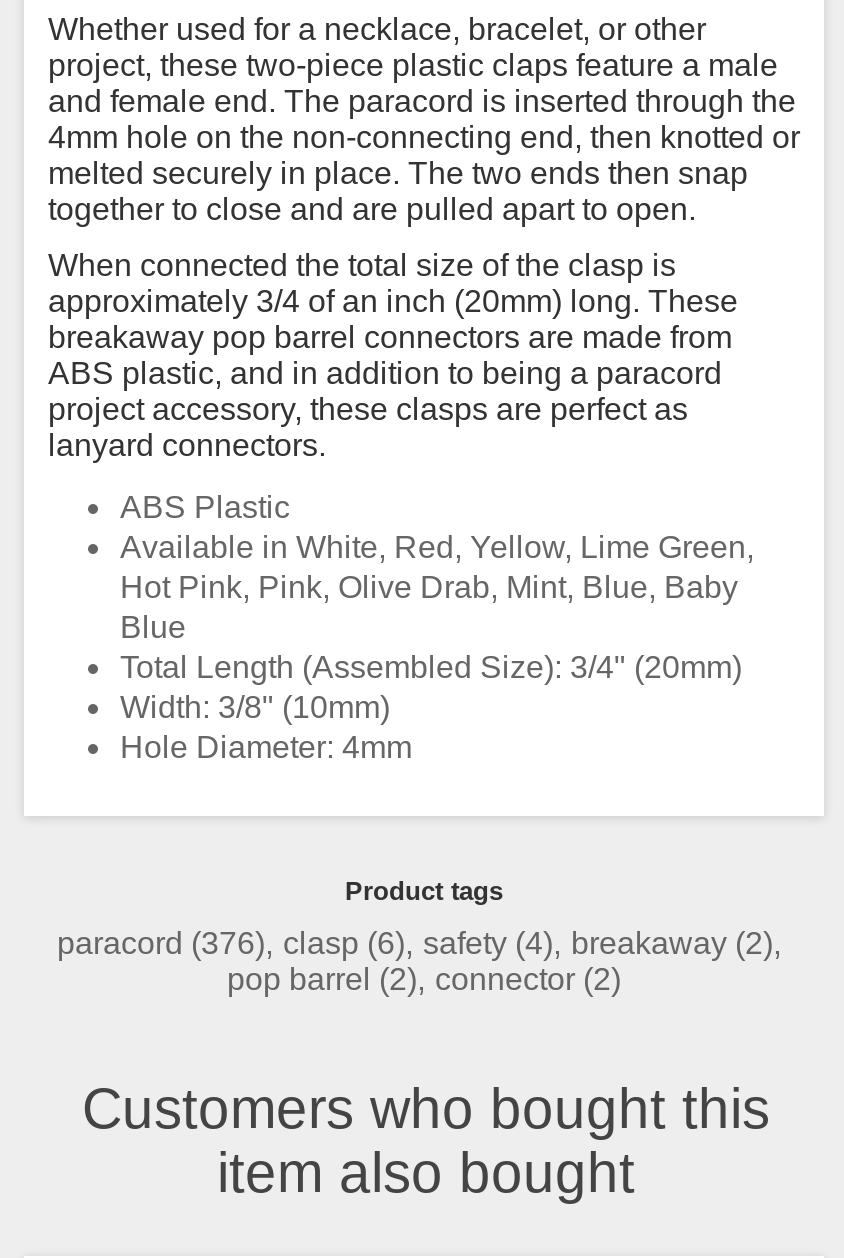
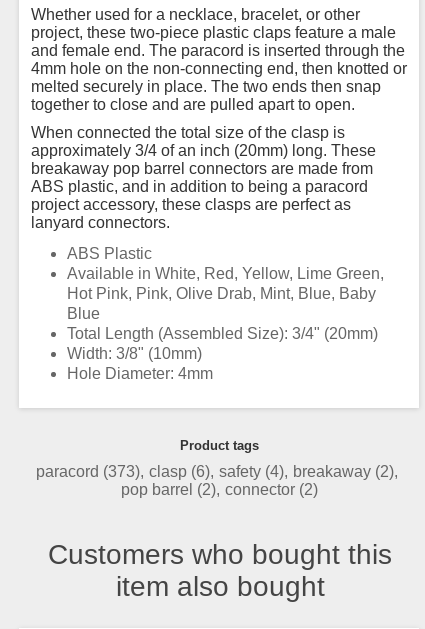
- paracord (376), clasp (6), safety (4), breakaway (2),
+ paracord (373), clasp (6), safety (4), breakaway (2),
